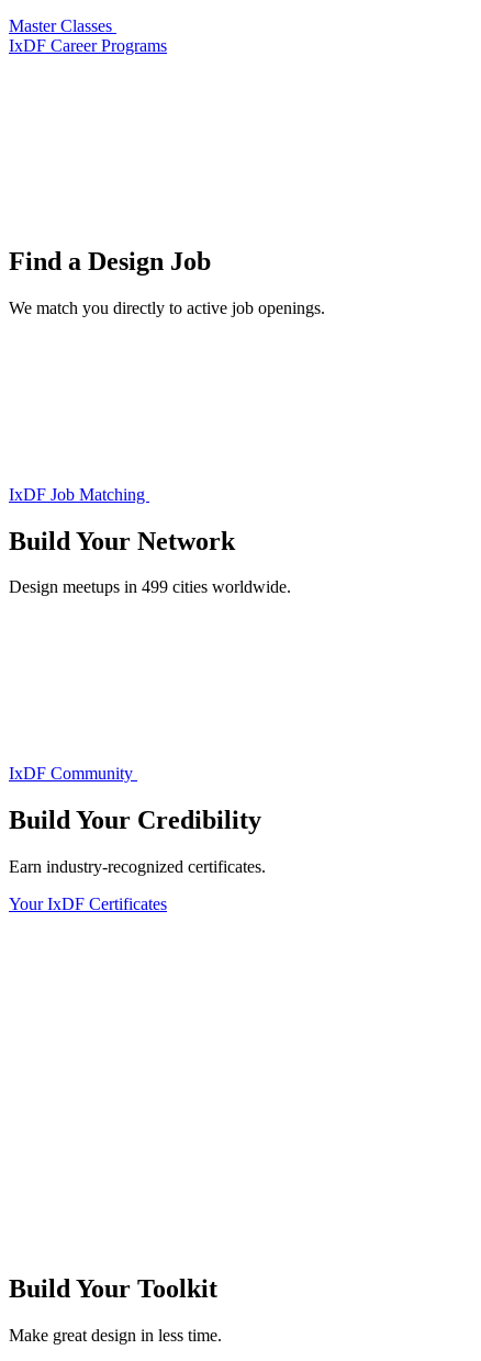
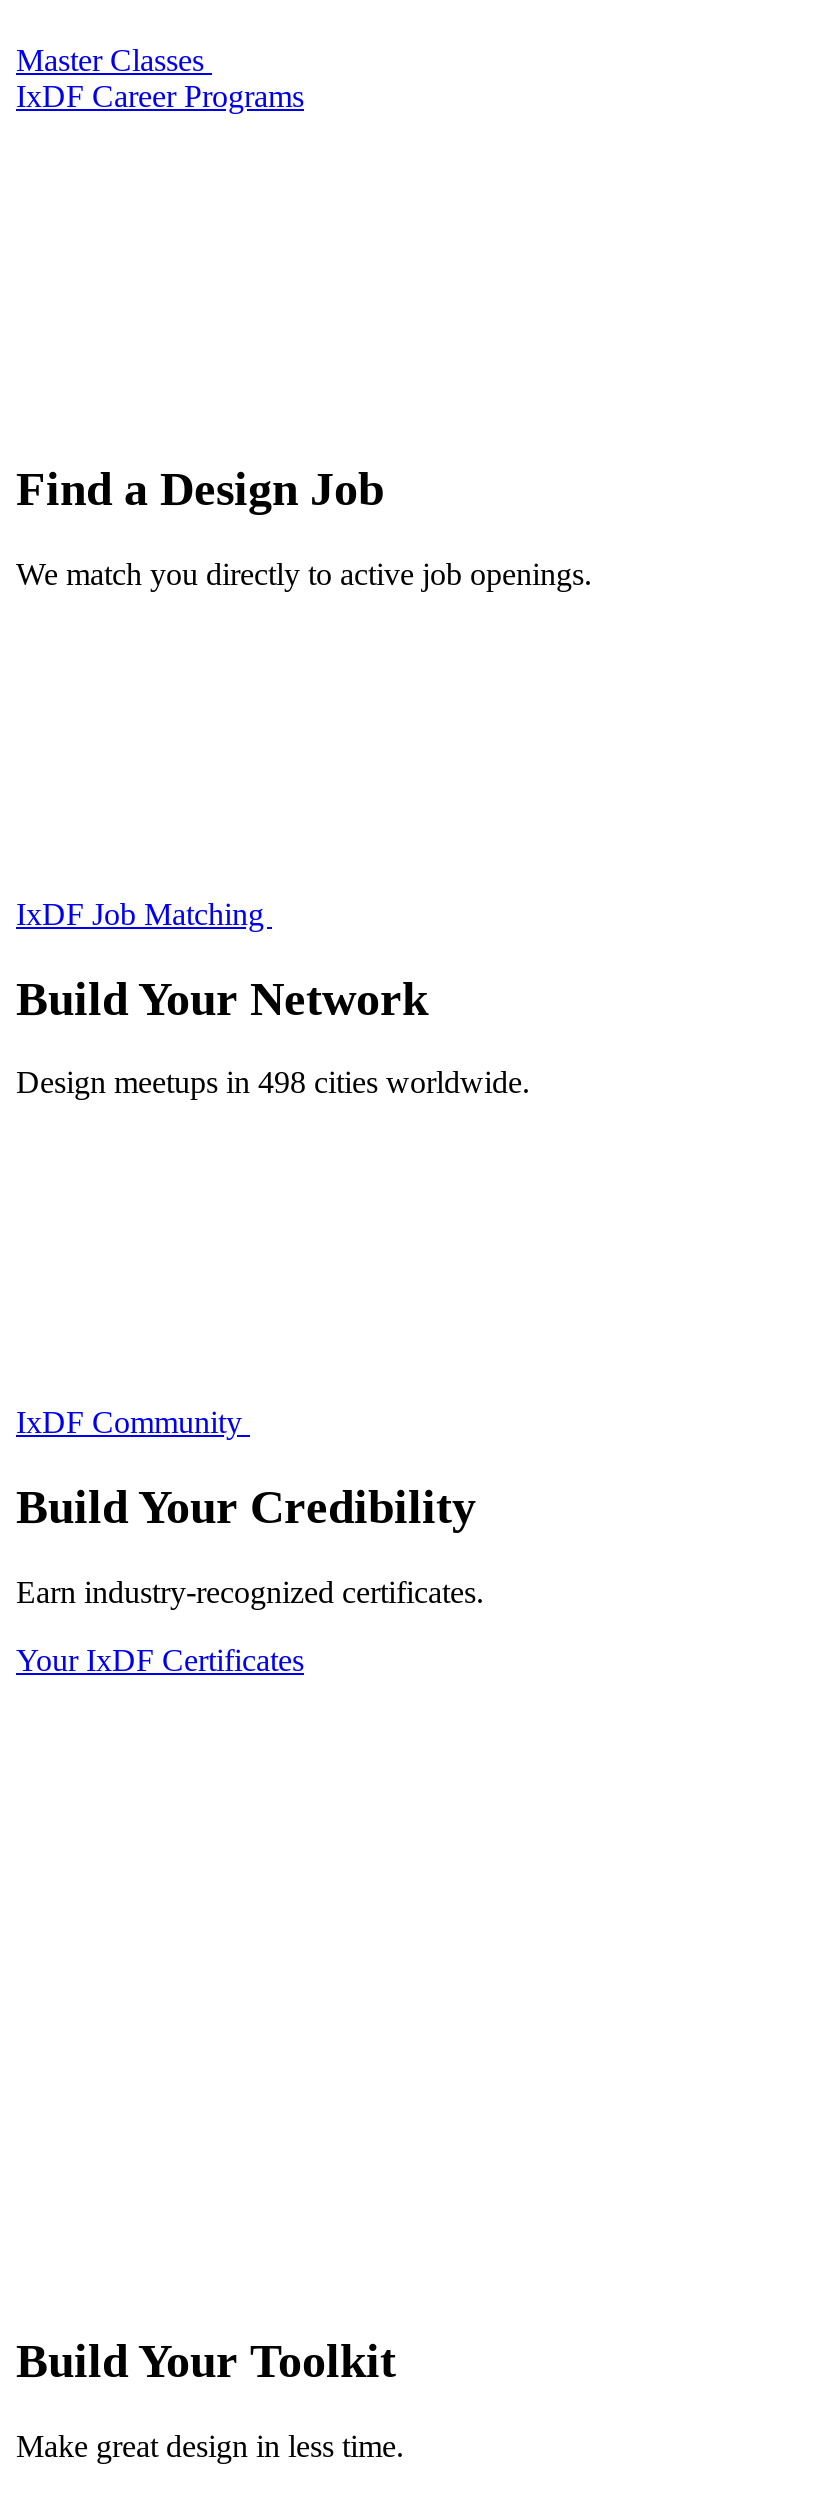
- Design meetups in 499 cities worldwide.
+ Design meetups in 498 cities worldwide.
